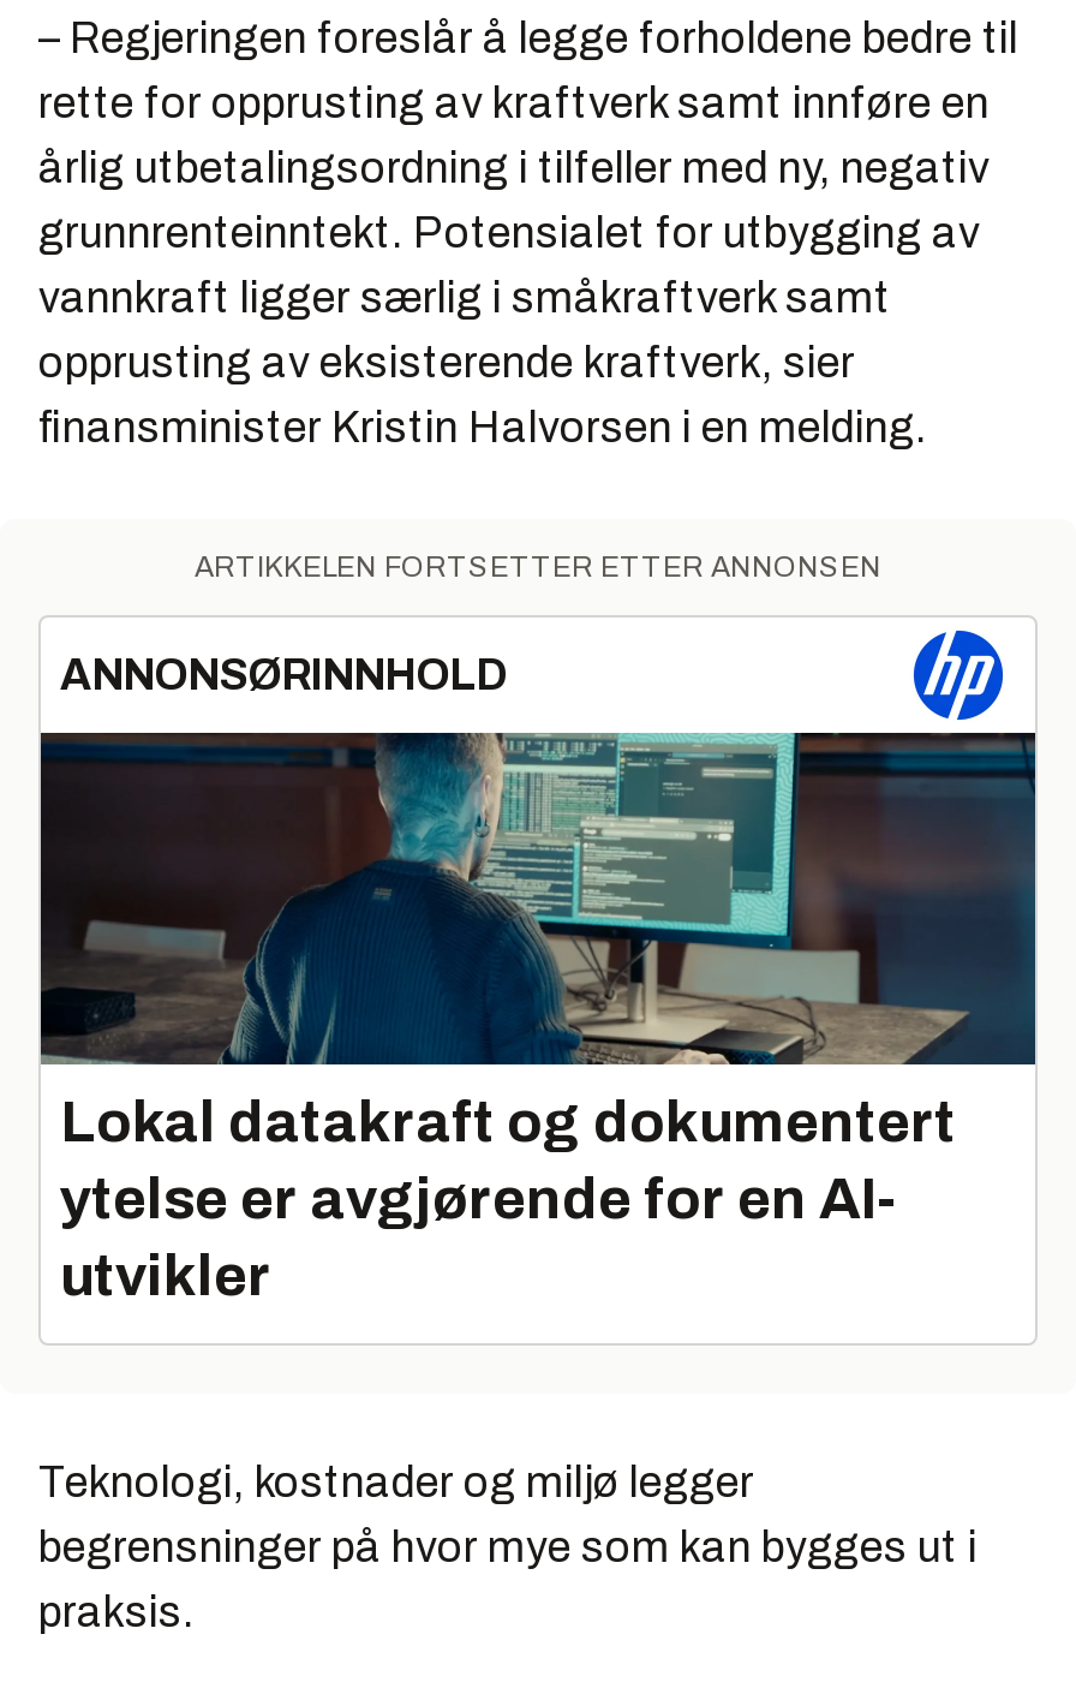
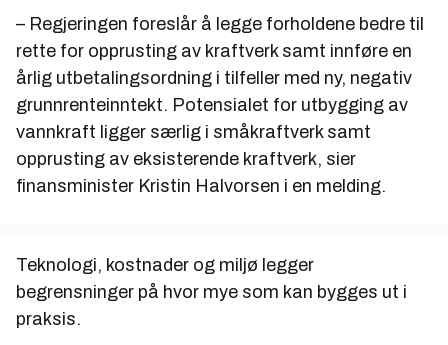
- [image]
- ARTIKKELEN FORTSETTER ETTER ANNONSEN
- ANNONSØRINNHOLD

- Lokal datakraft og dokumentert
- ytelse er avgjørende for en AI-
- utvikler
